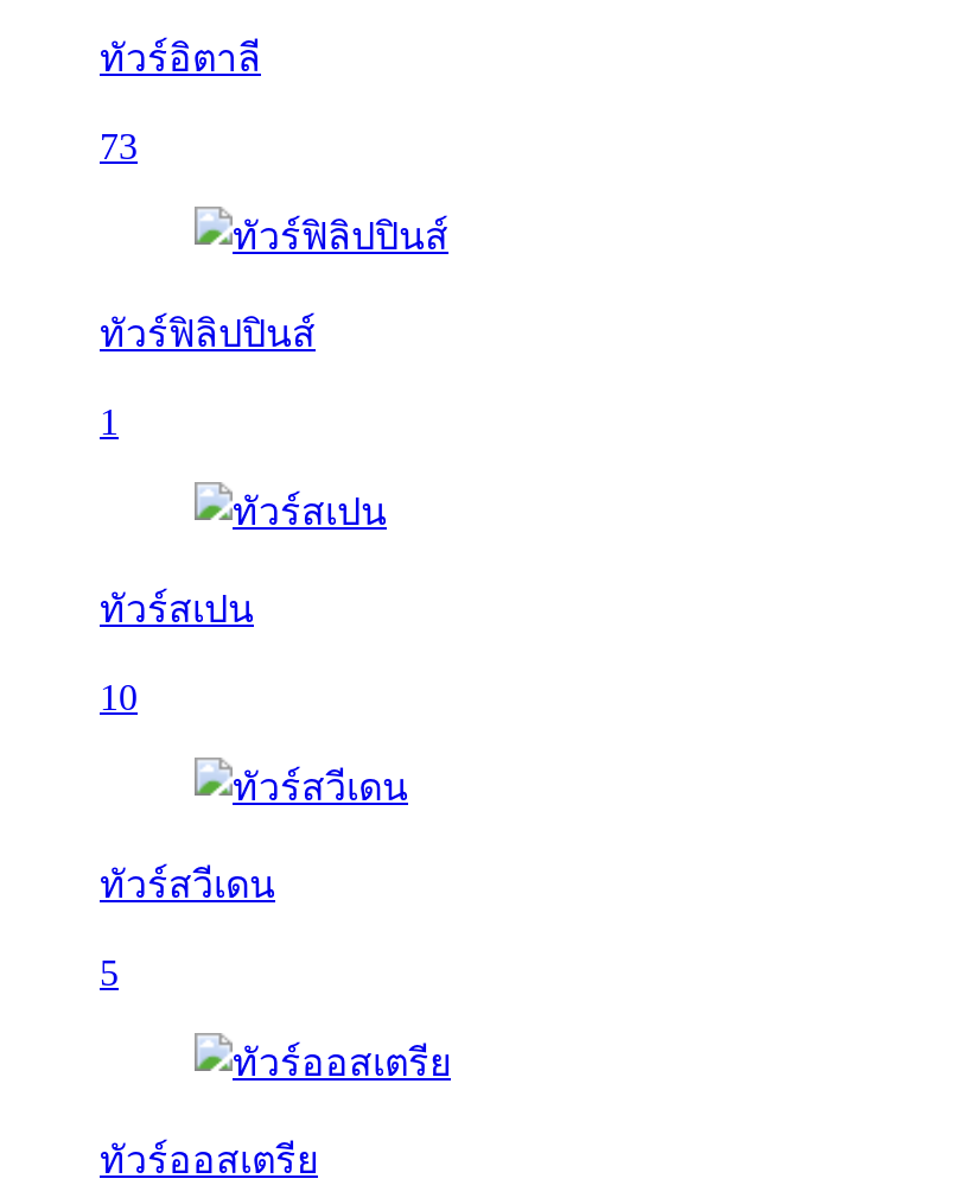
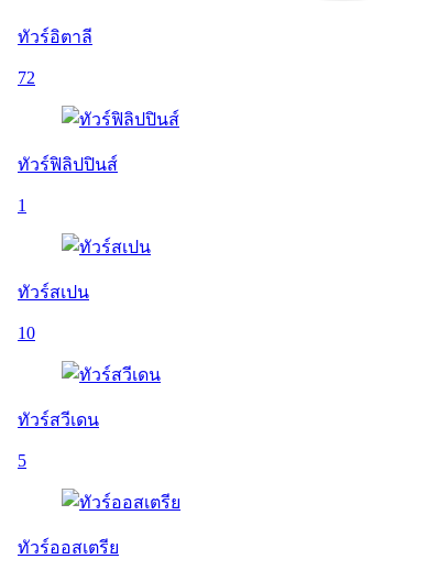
- 73
+ 72
